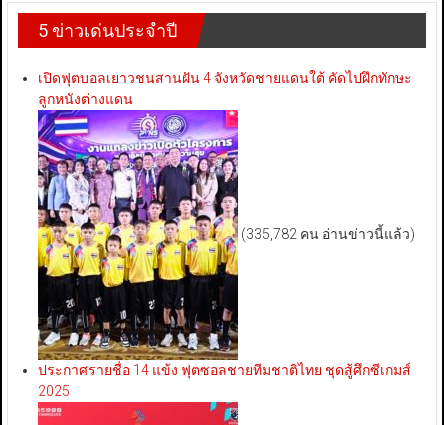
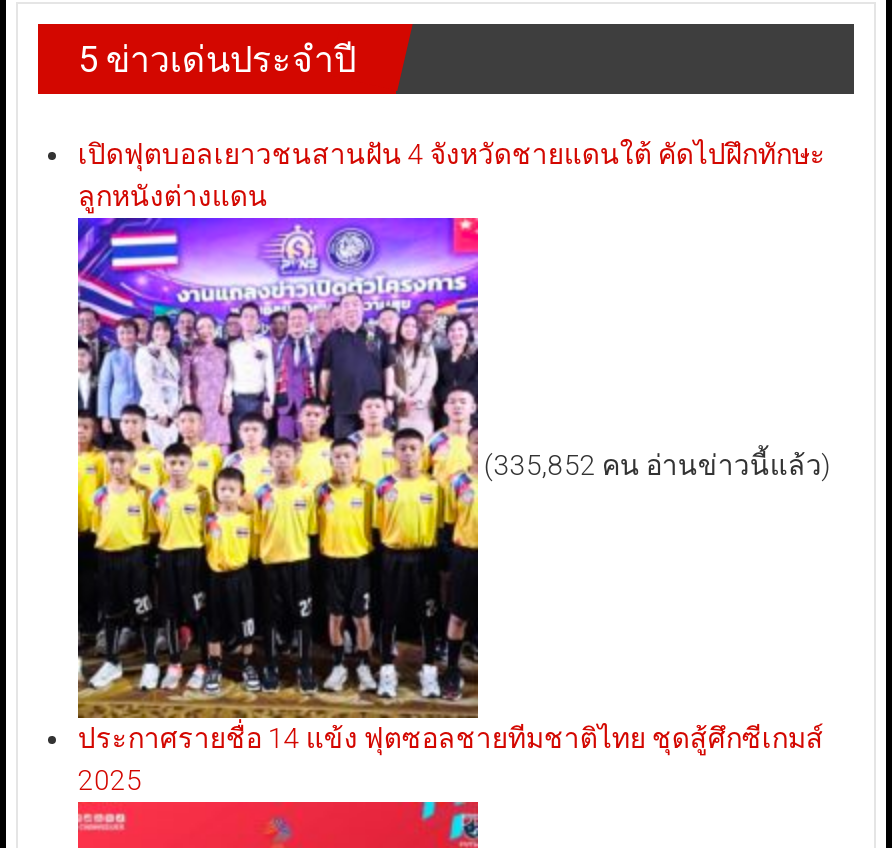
- (335,782 คน อ่านข่าวนี้แล้ว)
+ (335,852 คน อ่านข่าวนี้แล้ว)
